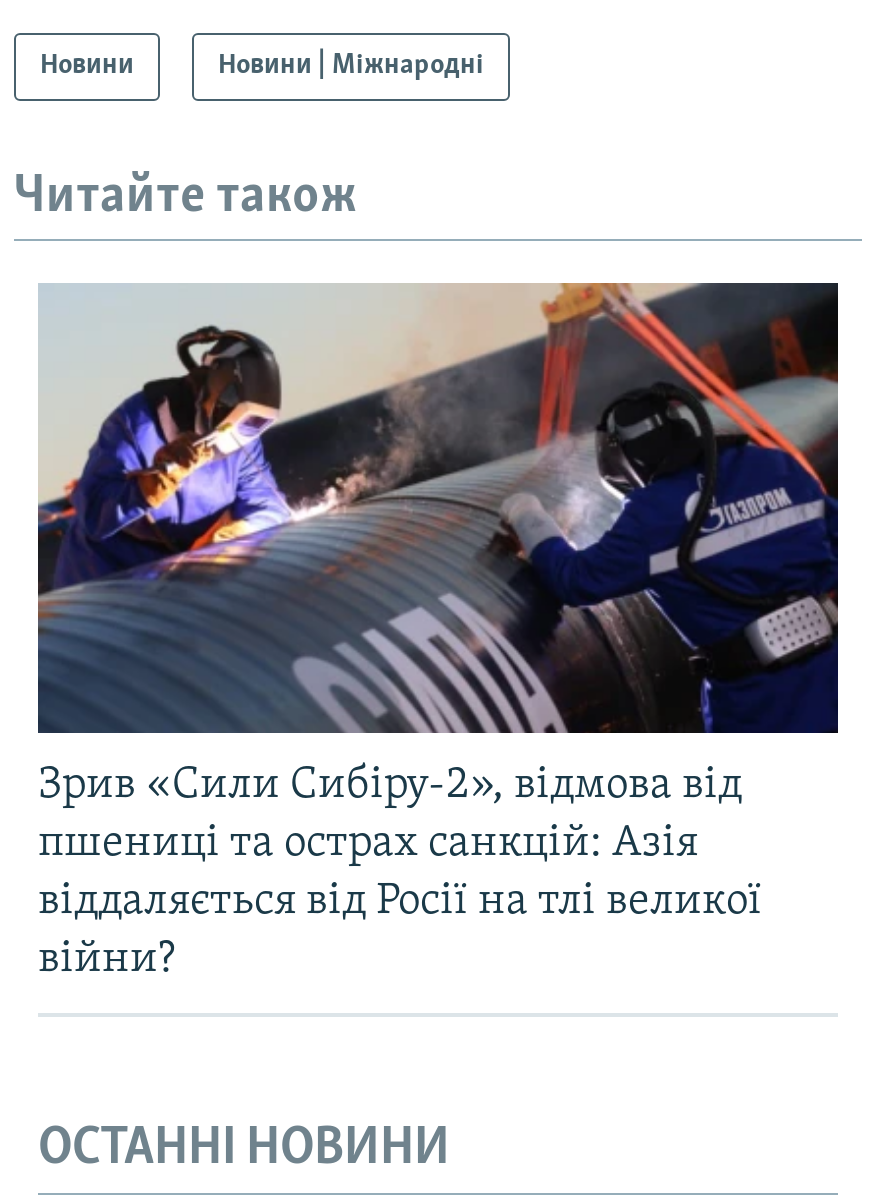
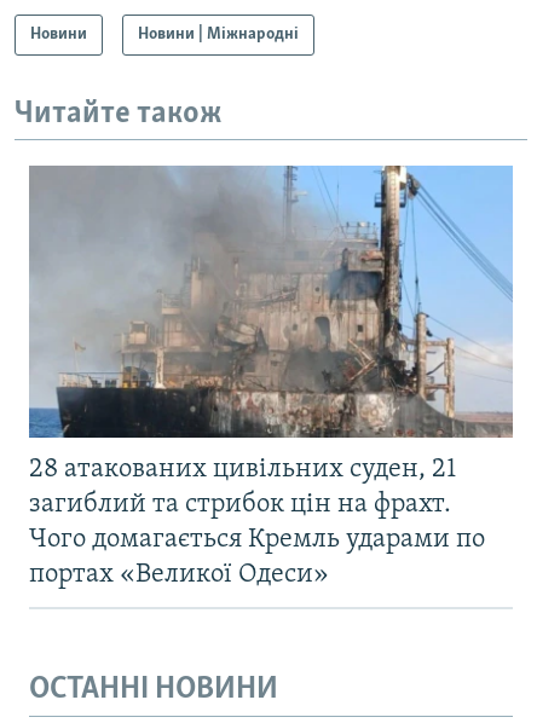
- [image]
- Зрив «Сили Сибіру-2», відмова від
- пшениці та острах санкцій: Азія
- віддаляється від Росії на тлі великої
- війни?
+ [image]
+ 28 атакованих цивільних суден, 21
+ загиблий та стрибок цін на фрахт.
+ Чого домагається Кремль ударами по
+ портах «Великої Одеси»
